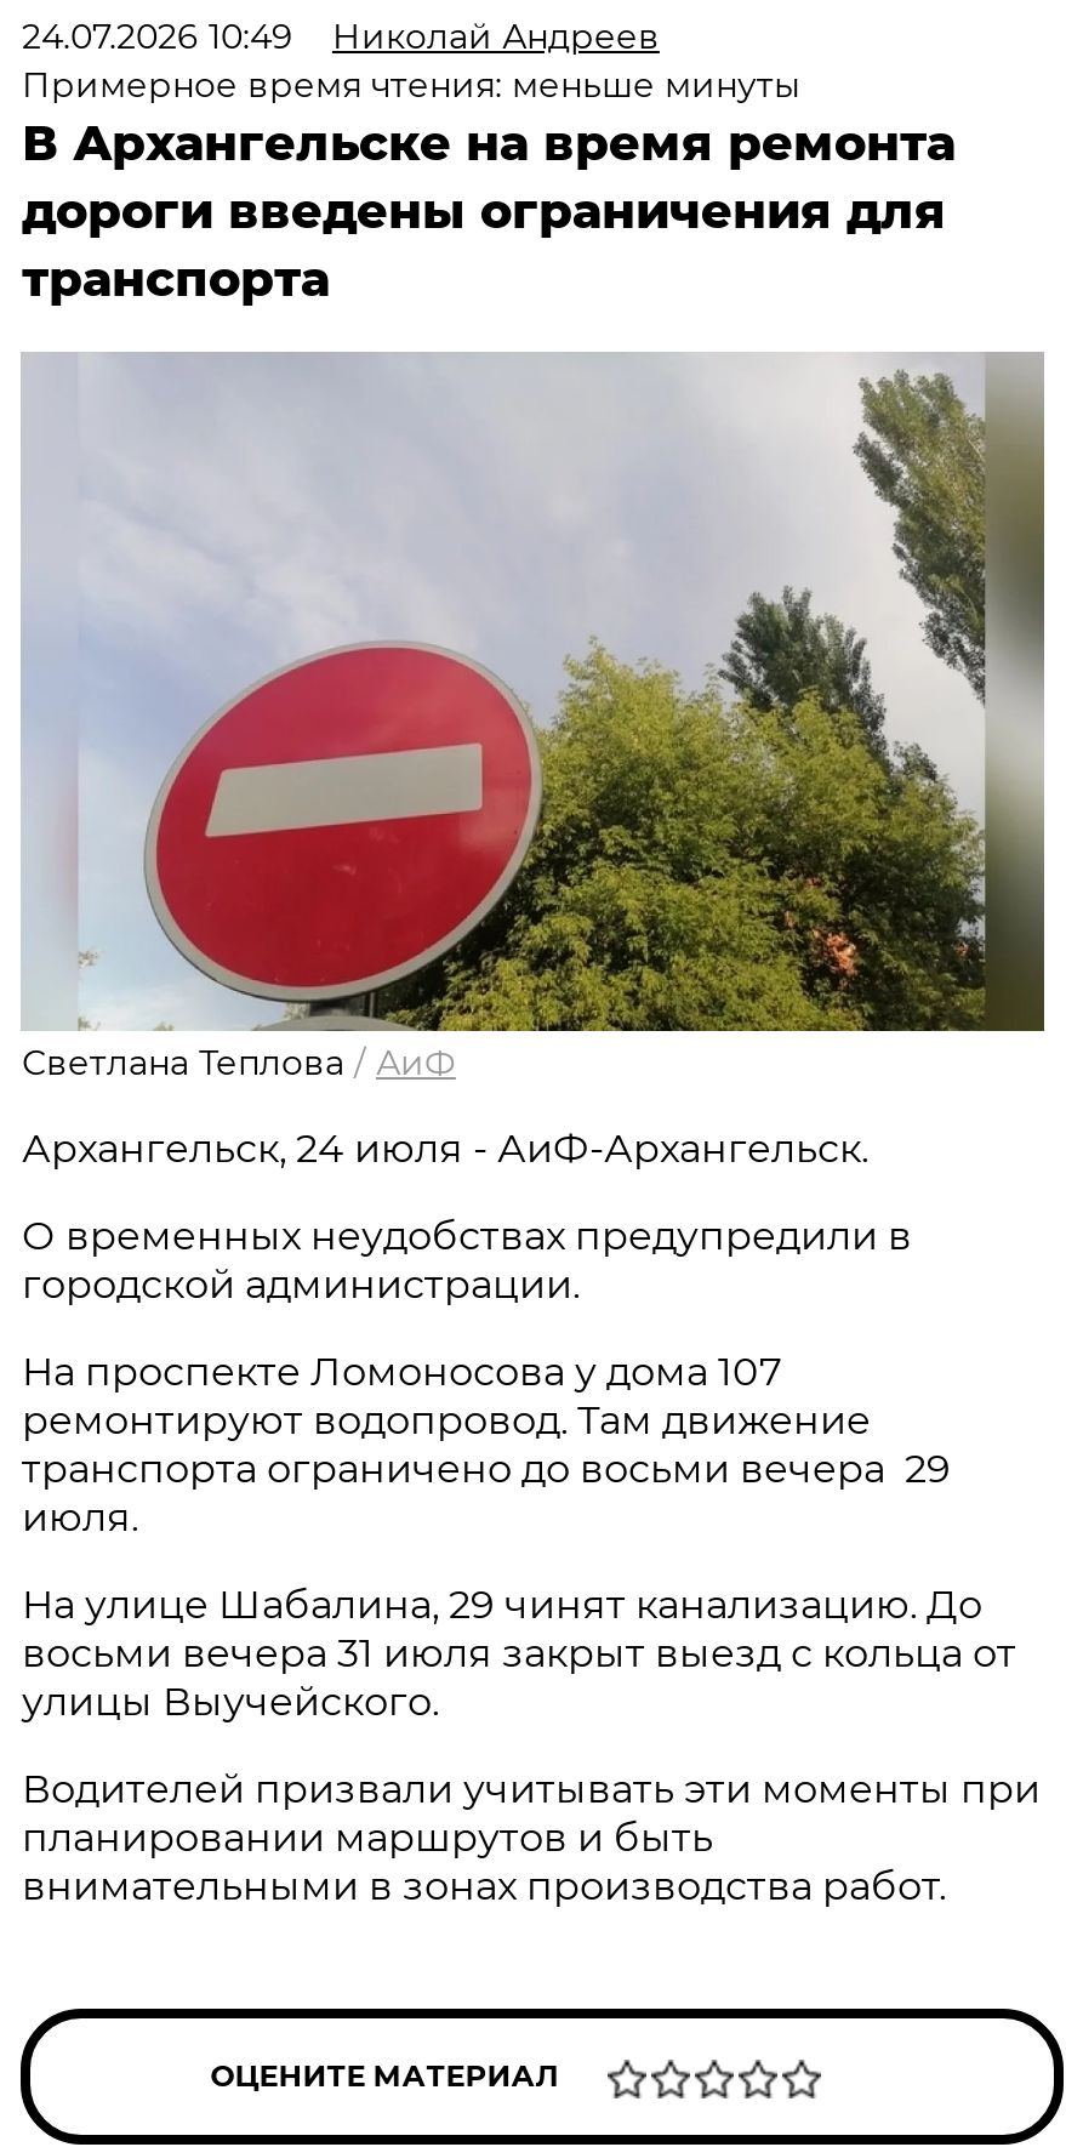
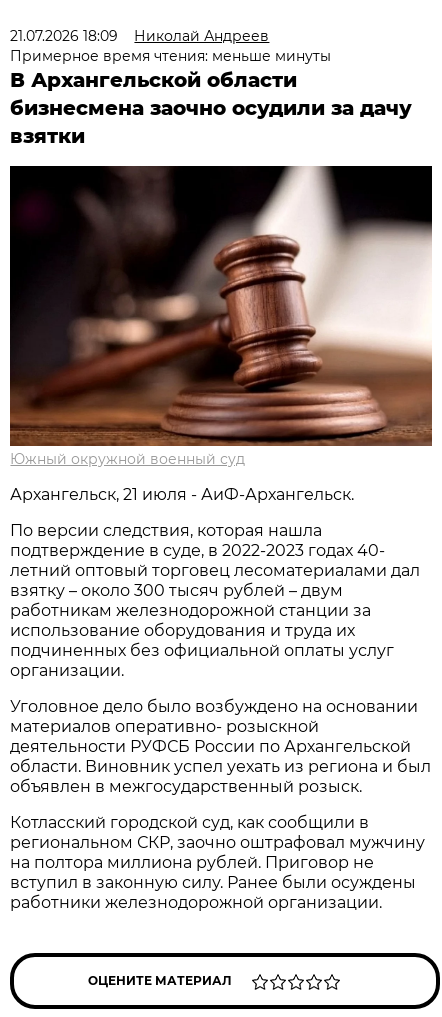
- 24.07.2026 10:49 Николай Андреев
+ 21.07.2026 18:09 Николай Андреев

- В Архангельске на время ремонта
- дороги введены ограничения для
- транспорта
+ В Архангельской области
+ бизнесмена заочно осудили за дачу
+ взятки

- [image]
- Светлана Теплова / АиФ
- Архангельск, 24 июля - АиФ-Архангельск.
- О временных неудобствах предупредили в
- городской администрации.
- На проспекте Ломоносова у дома 107
- ремонтируют водопровод. Там движение
- транспорта ограничено до восьми вечера 29
- июля.
- На улице Шабалина, 29 чинят канализацию. До
- восьми вечера 31 июля закрыт выезд с кольца от
- улицы Выучейского.
- Водителей призвали учитывать эти моменты при
- планировании маршрутов и быть
- внимательными в зонах производства работ.
+ [image]
+ Южный окружной военный суд
+ Архангельск, 21 июля - АиФ-Архангельск.
+ По версии следствия, которая нашла
+ подтверждение в суде, в 2022-2023 годах 40-
+ летний оптовый торговец лесоматериалами дал
+ взятку – около 300 тысяч рублей – двум
+ работникам железнодорожной станции за
+ использование оборудования и труда их
+ подчиненных без официальной оплаты услуг
+ организации.
+ Уголовное дело было возбуждено на основании
+ материалов оперативно- розыскной
+ деятельности РУФСБ России по Архангельской
+ области. Виновник успел уехать из региона и был
+ объявлен в межгосударственный розыск.
+ Котласский городской суд, как сообщили в
+ региональном СКР, заочно оштрафовал мужчину
+ на полтора миллиона рублей. Приговор не
+ вступил в законную силу. Ранее были осуждены
+ работники железнодорожной организации.
